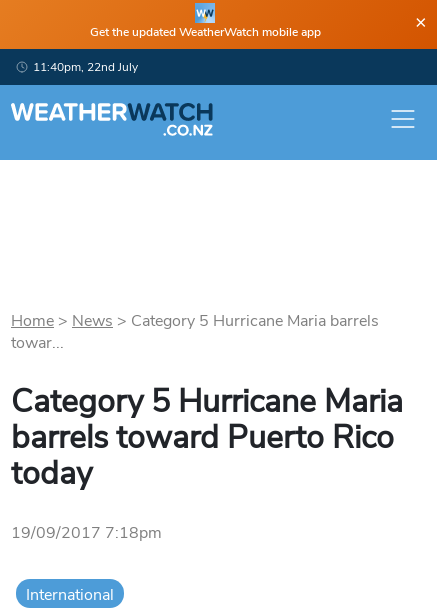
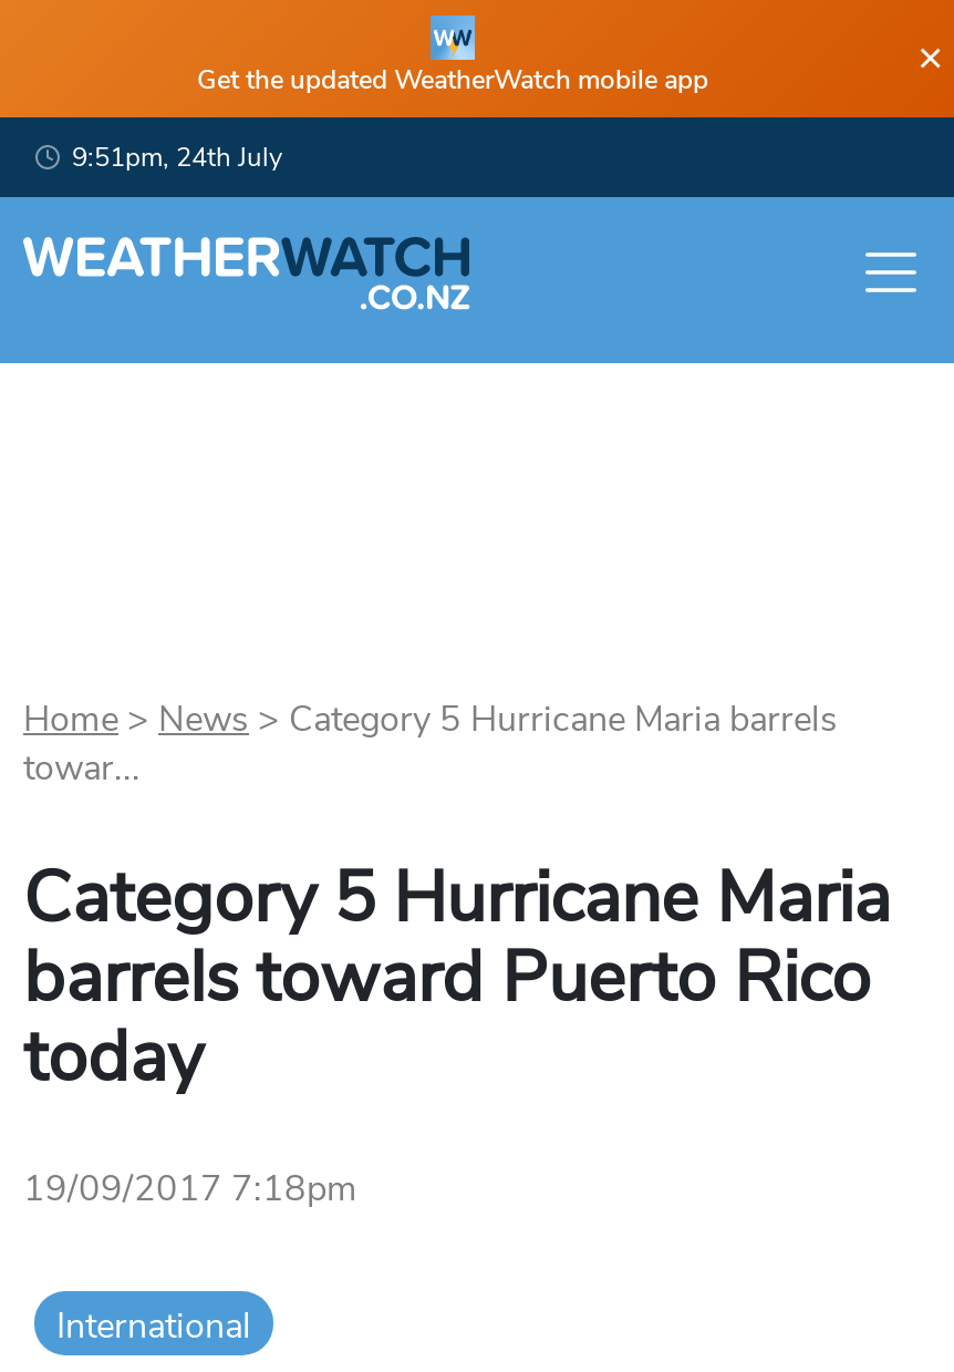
- 11:40pm, 22nd July
+ 9:51pm, 24th July
